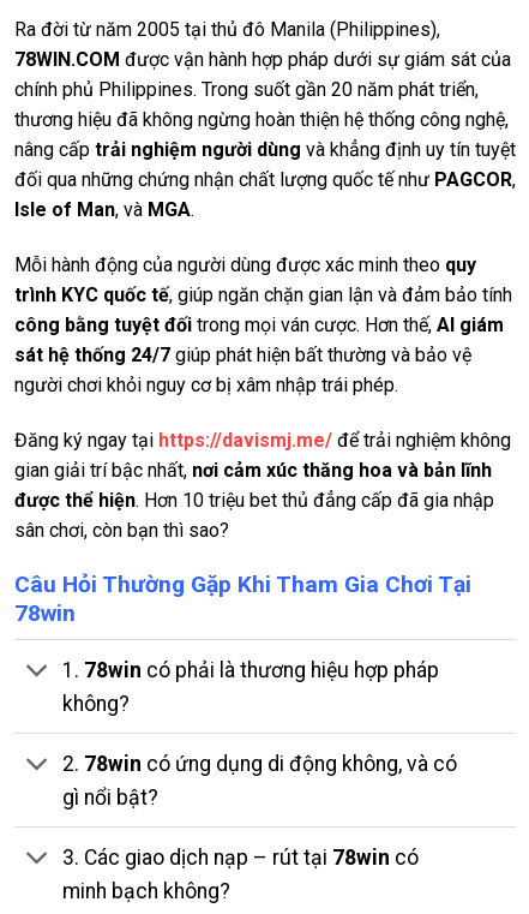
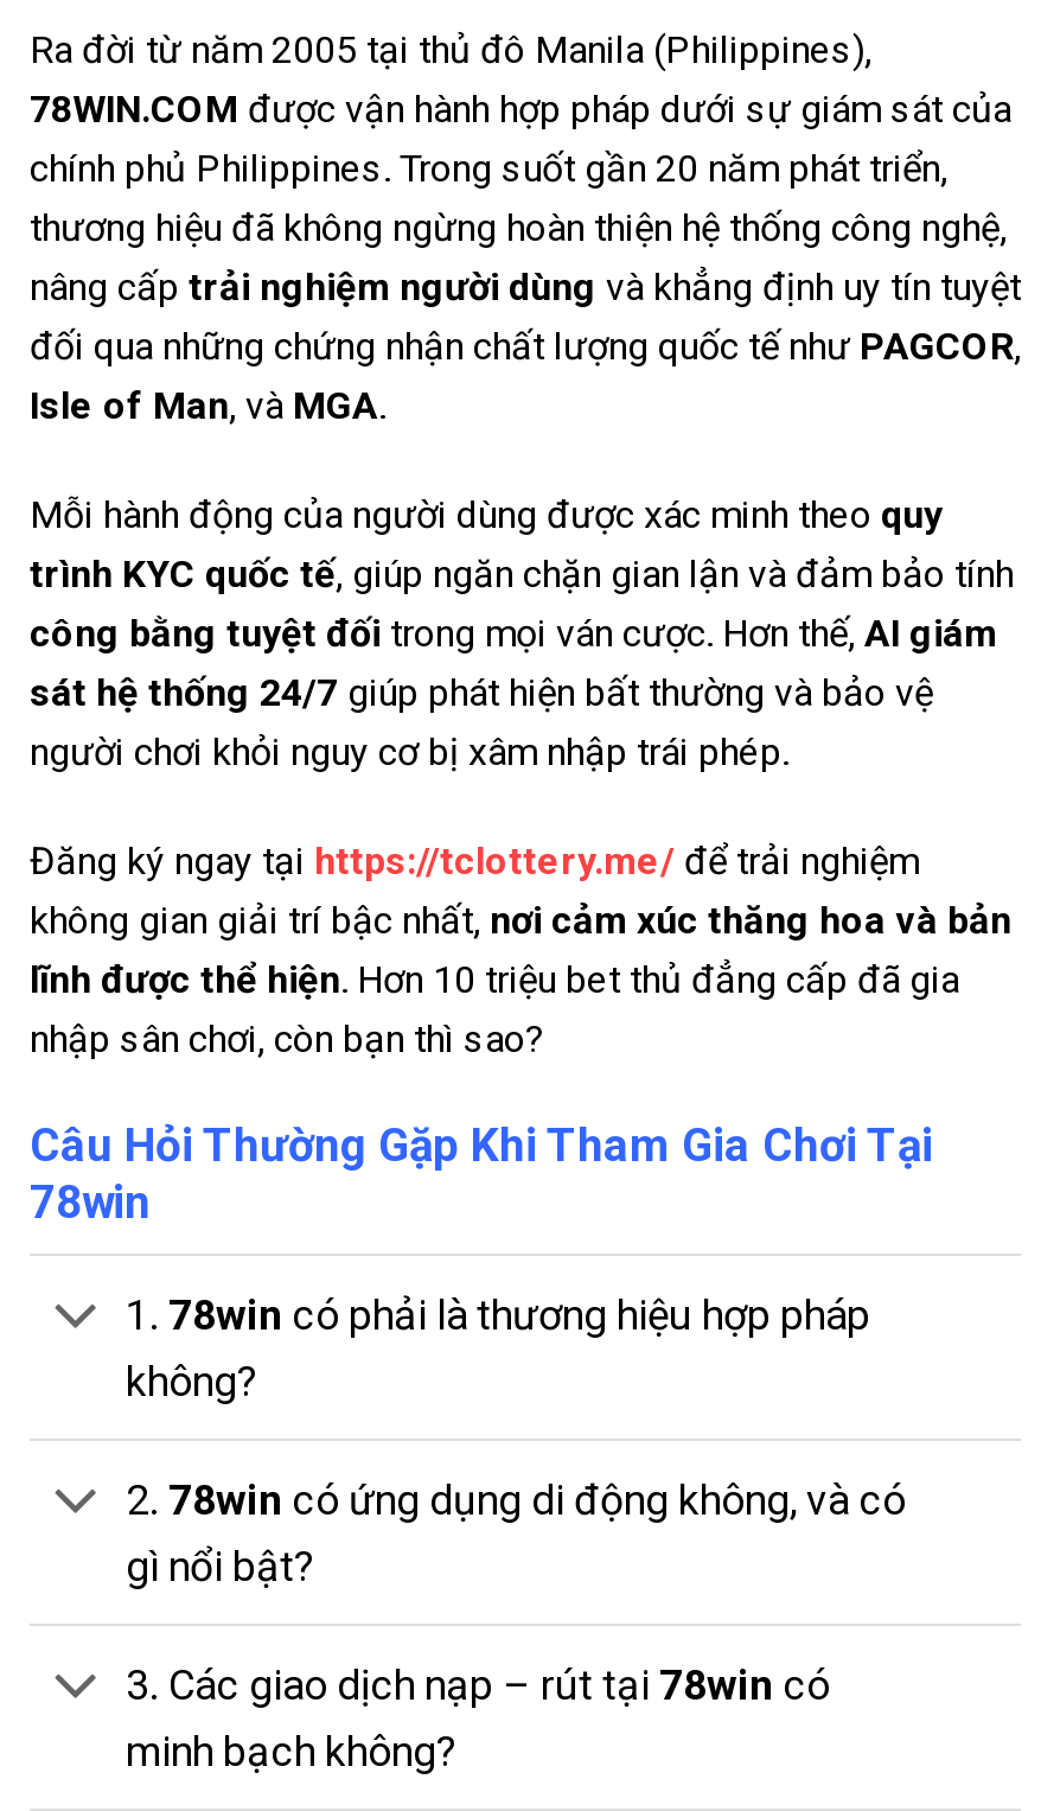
- Đăng ký ngay tại https://davismj.me/ để trải nghiệm không
- gian giải trí bậc nhất, nơi cảm xúc thăng hoa và bản lĩnh
- được thể hiện. Hơn 10 triệu bet thủ đẳng cấp đã gia nhập
- sân chơi, còn bạn thì sao?
+ Đăng ký ngay tại https://tclottery.me/ để trải nghiệm
+ không gian giải trí bậc nhất, nơi cảm xúc thăng hoa và bản
+ lĩnh được thể hiện. Hơn 10 triệu bet thủ đẳng cấp đã gia
+ nhập sân chơi, còn bạn thì sao?
